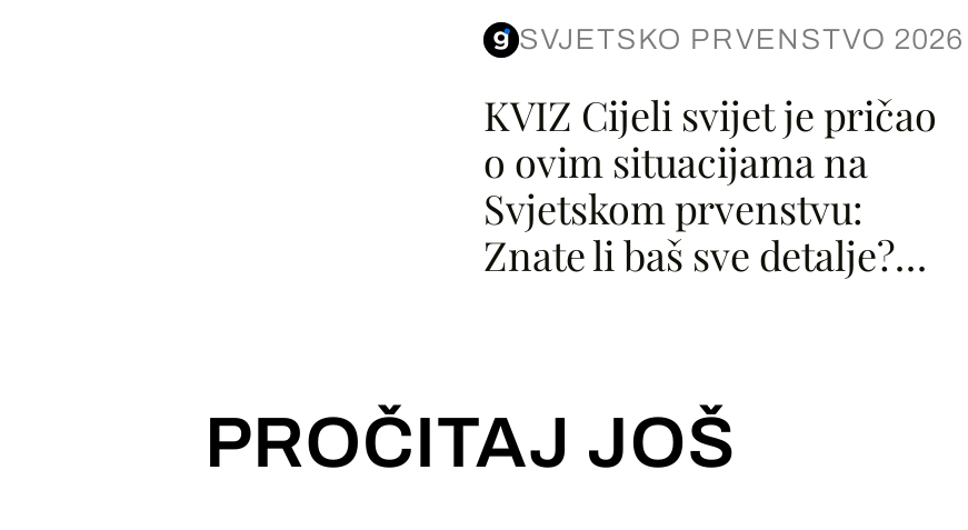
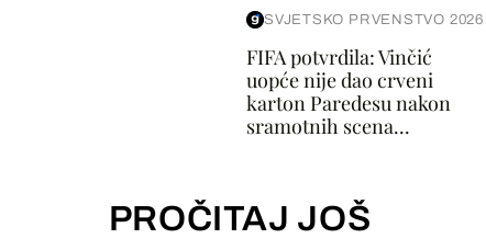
- KVIZ Cijeli svijet je pričao
- o ovim situacijama na
- Svjetskom prvenstvu:
- Znate li baš sve detalje?...
+ FIFA potvrdila: Vinčić
+ uopće nije dao crveni
+ karton Paredesu nakon
+ sramotnih scena...
